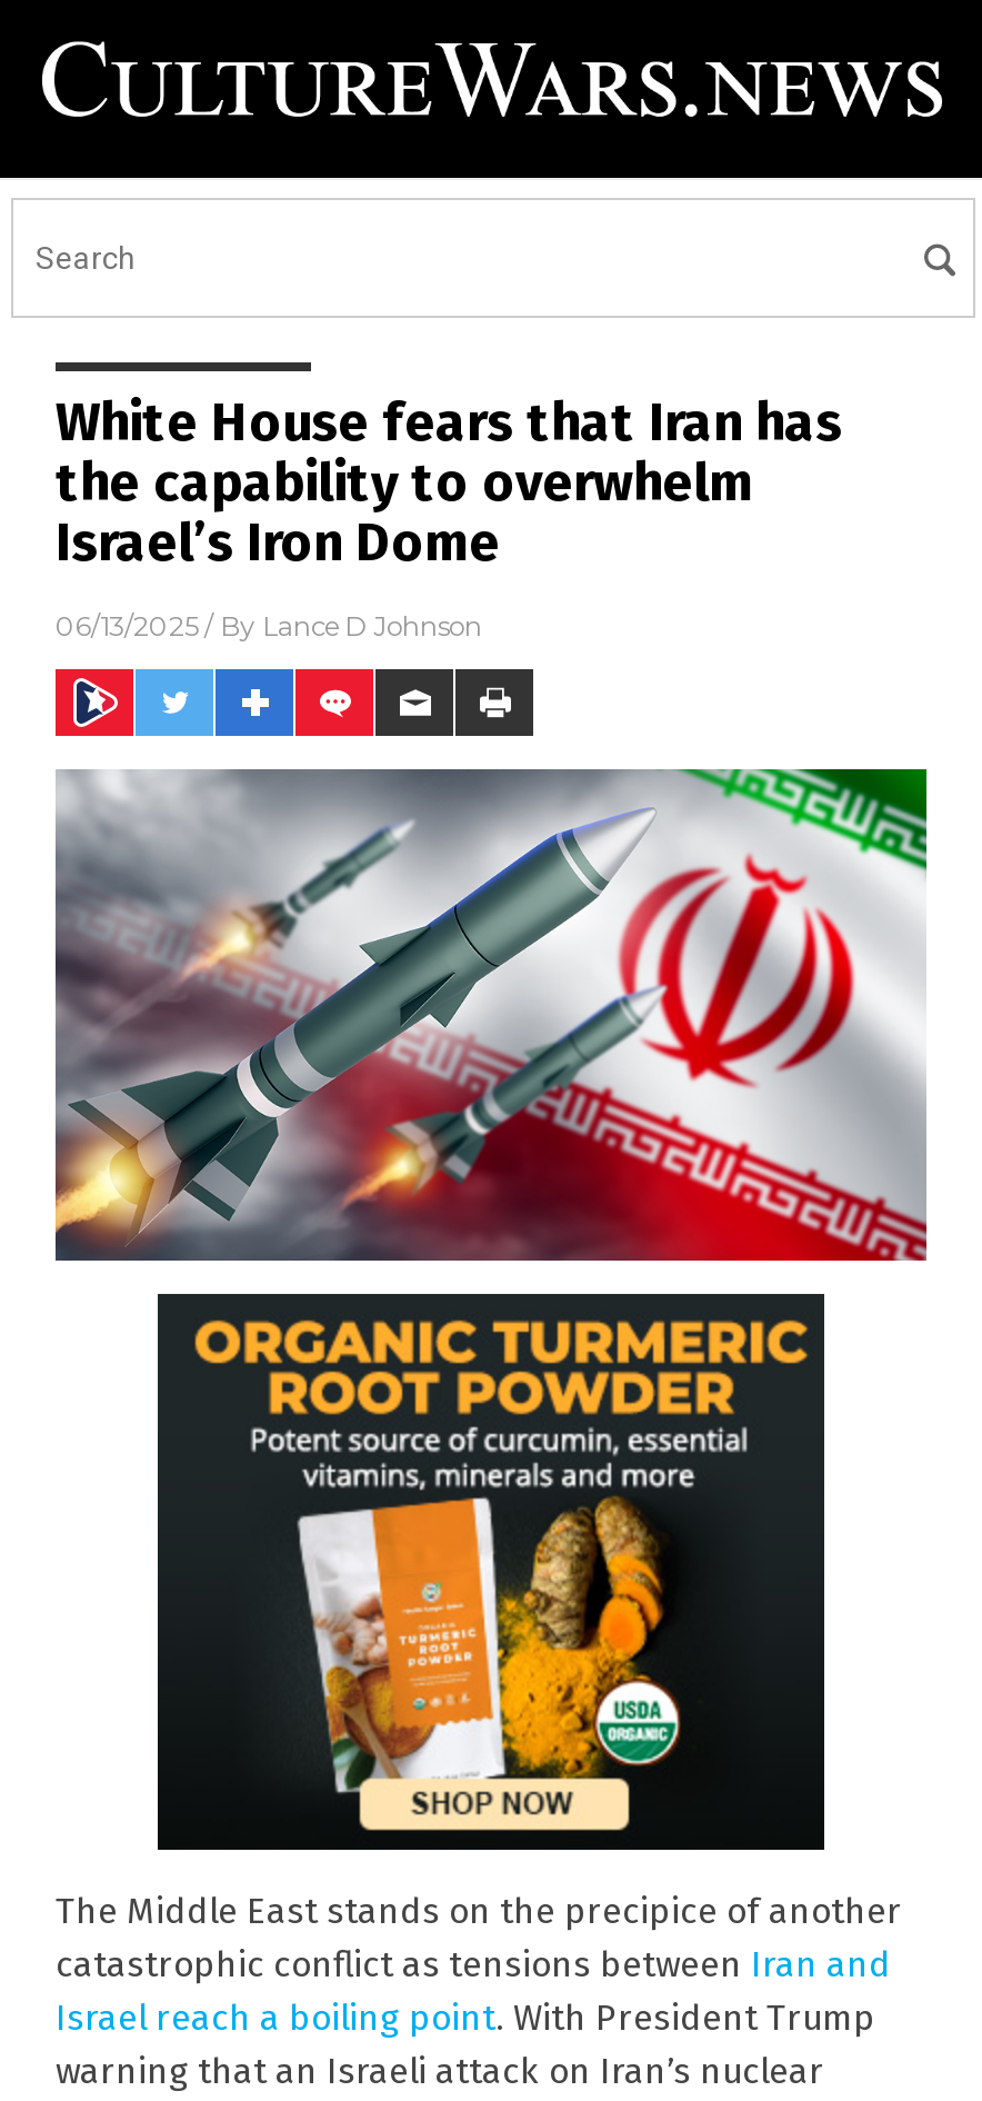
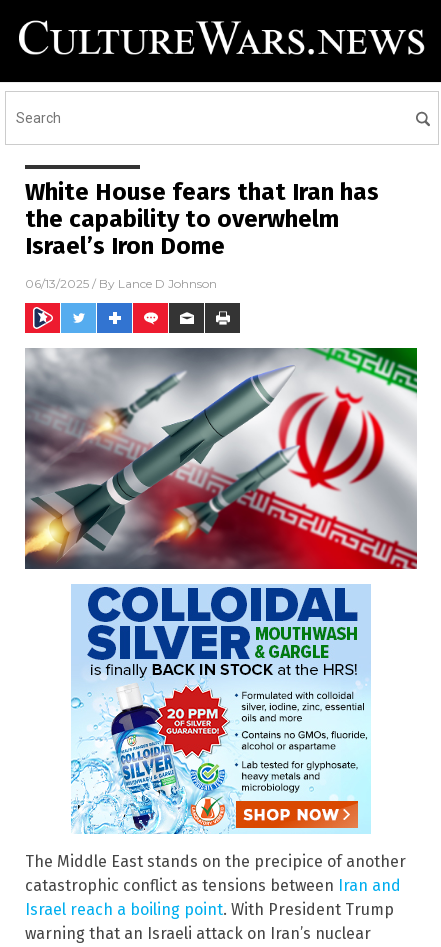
- [image]
+ [image]
